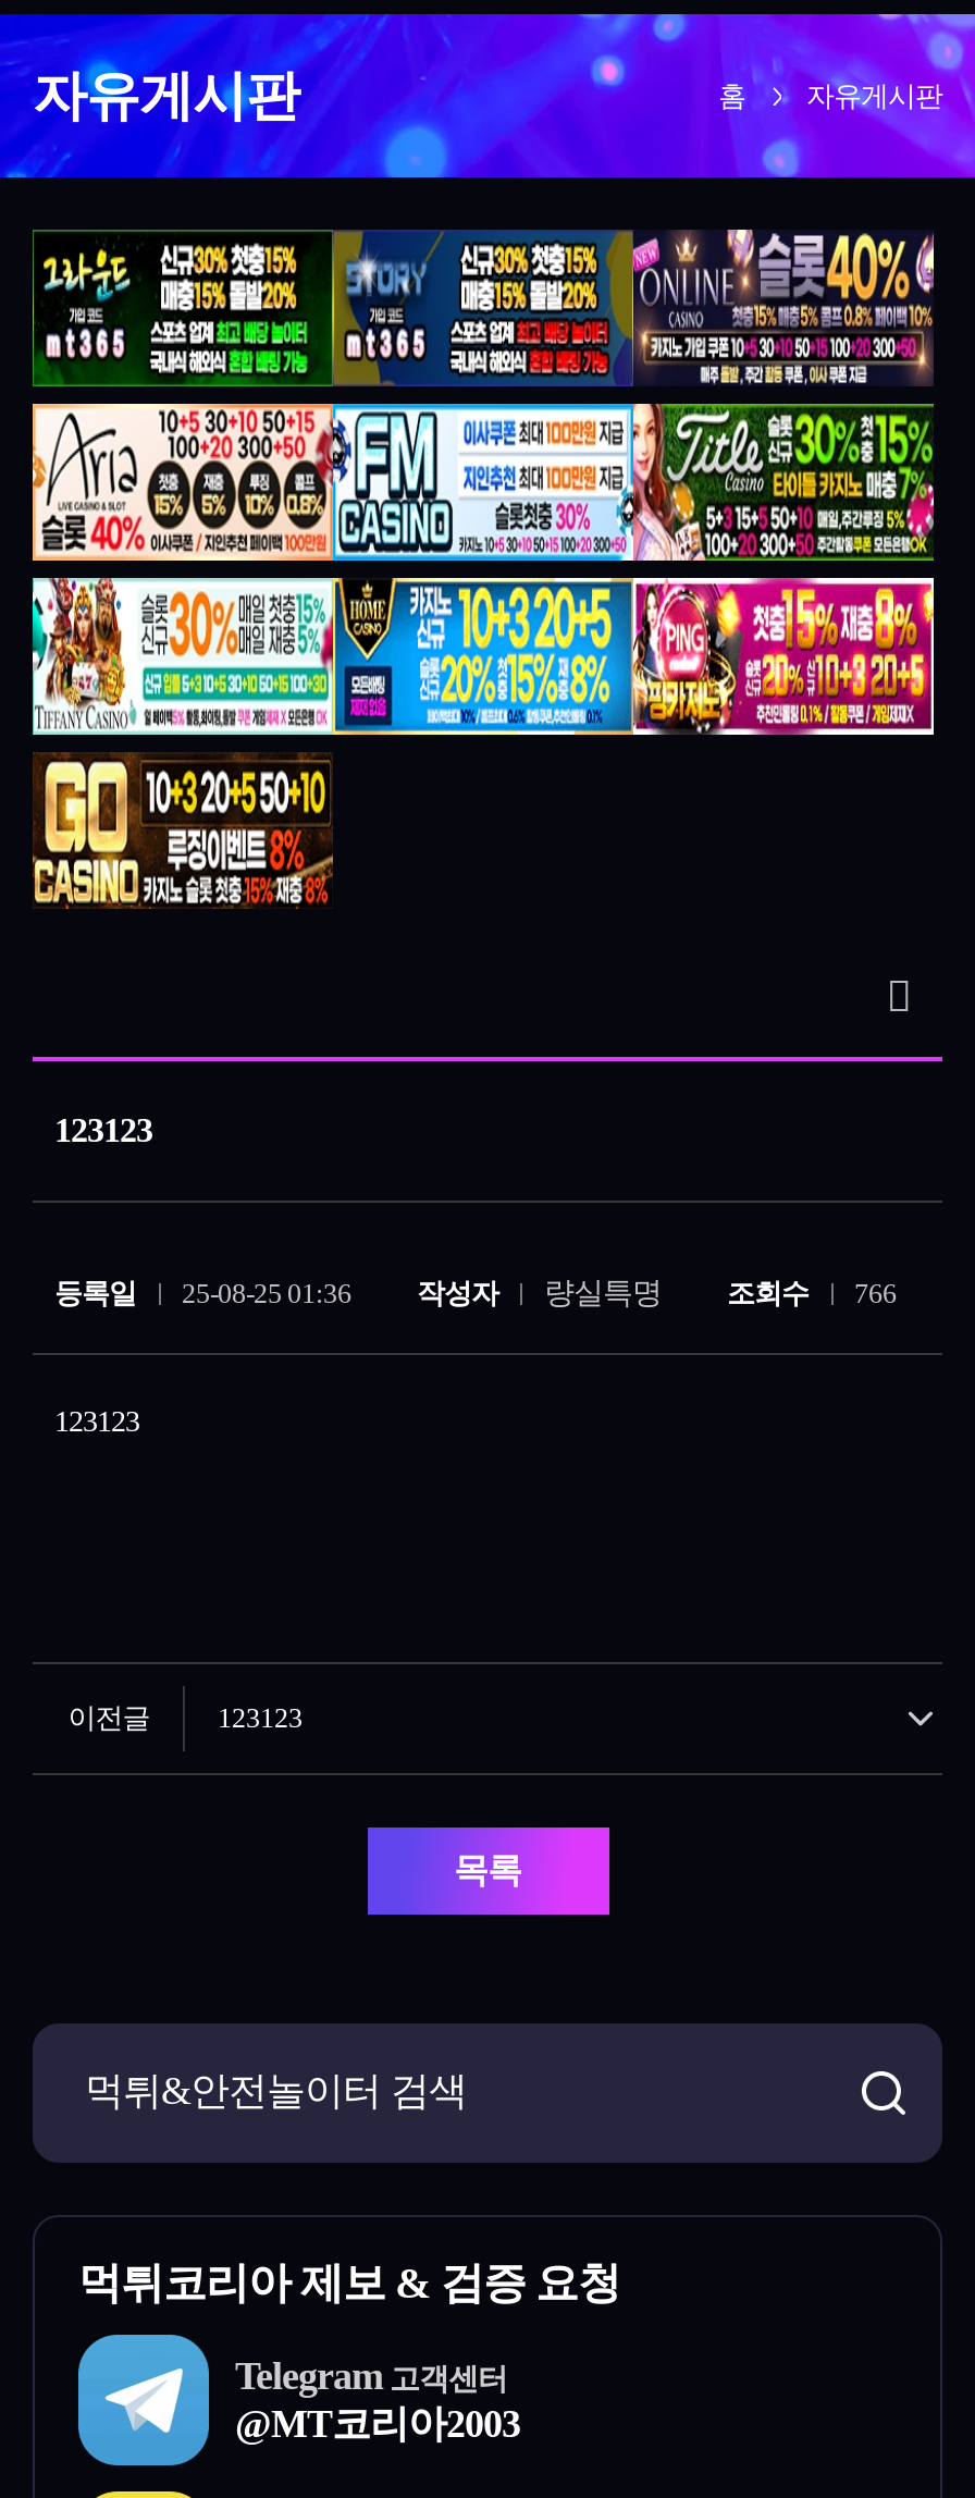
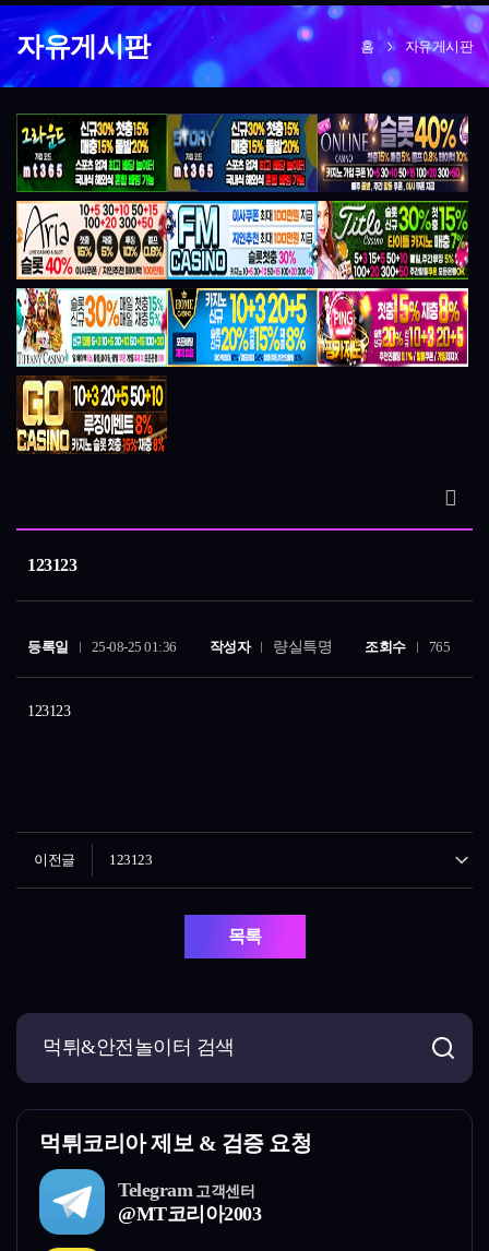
- 등록일 25-08-25 01:36 작성자 량실특명 조회수 766
+ 등록일 25-08-25 01:36 작성자 량실특명 조회수 765
